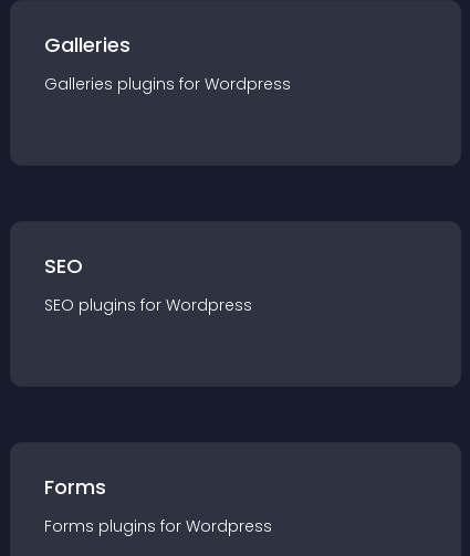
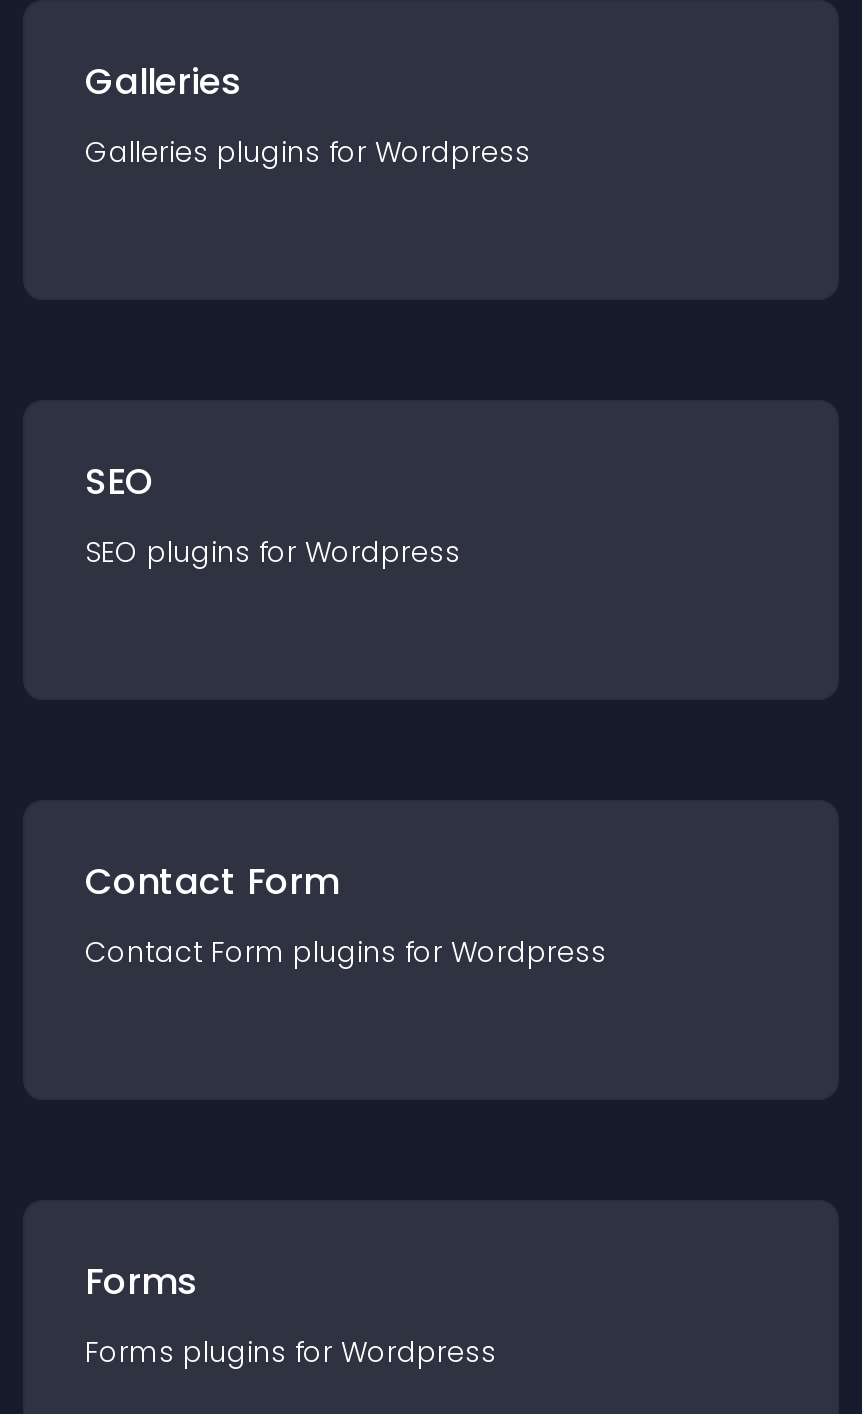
+ Contact Form
+ Contact Form plugins for Wordpress
